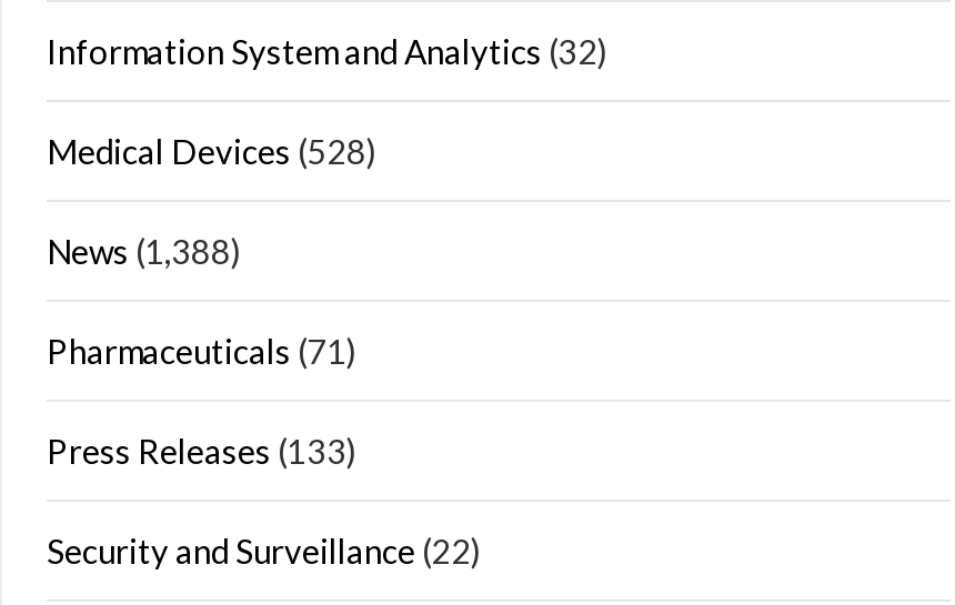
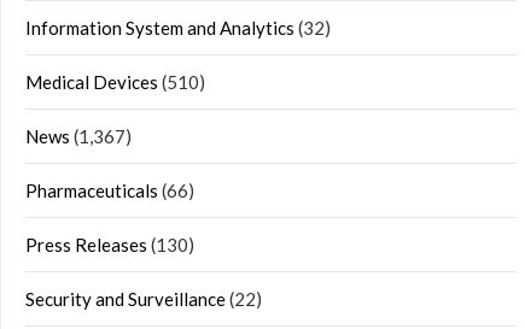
- Medical Devices (528)
+ Medical Devices (510)

- News (1,388)
+ News (1,367)

- Pharmaceuticals (71)
+ Pharmaceuticals (66)

- Press Releases (133)
+ Press Releases (130)
